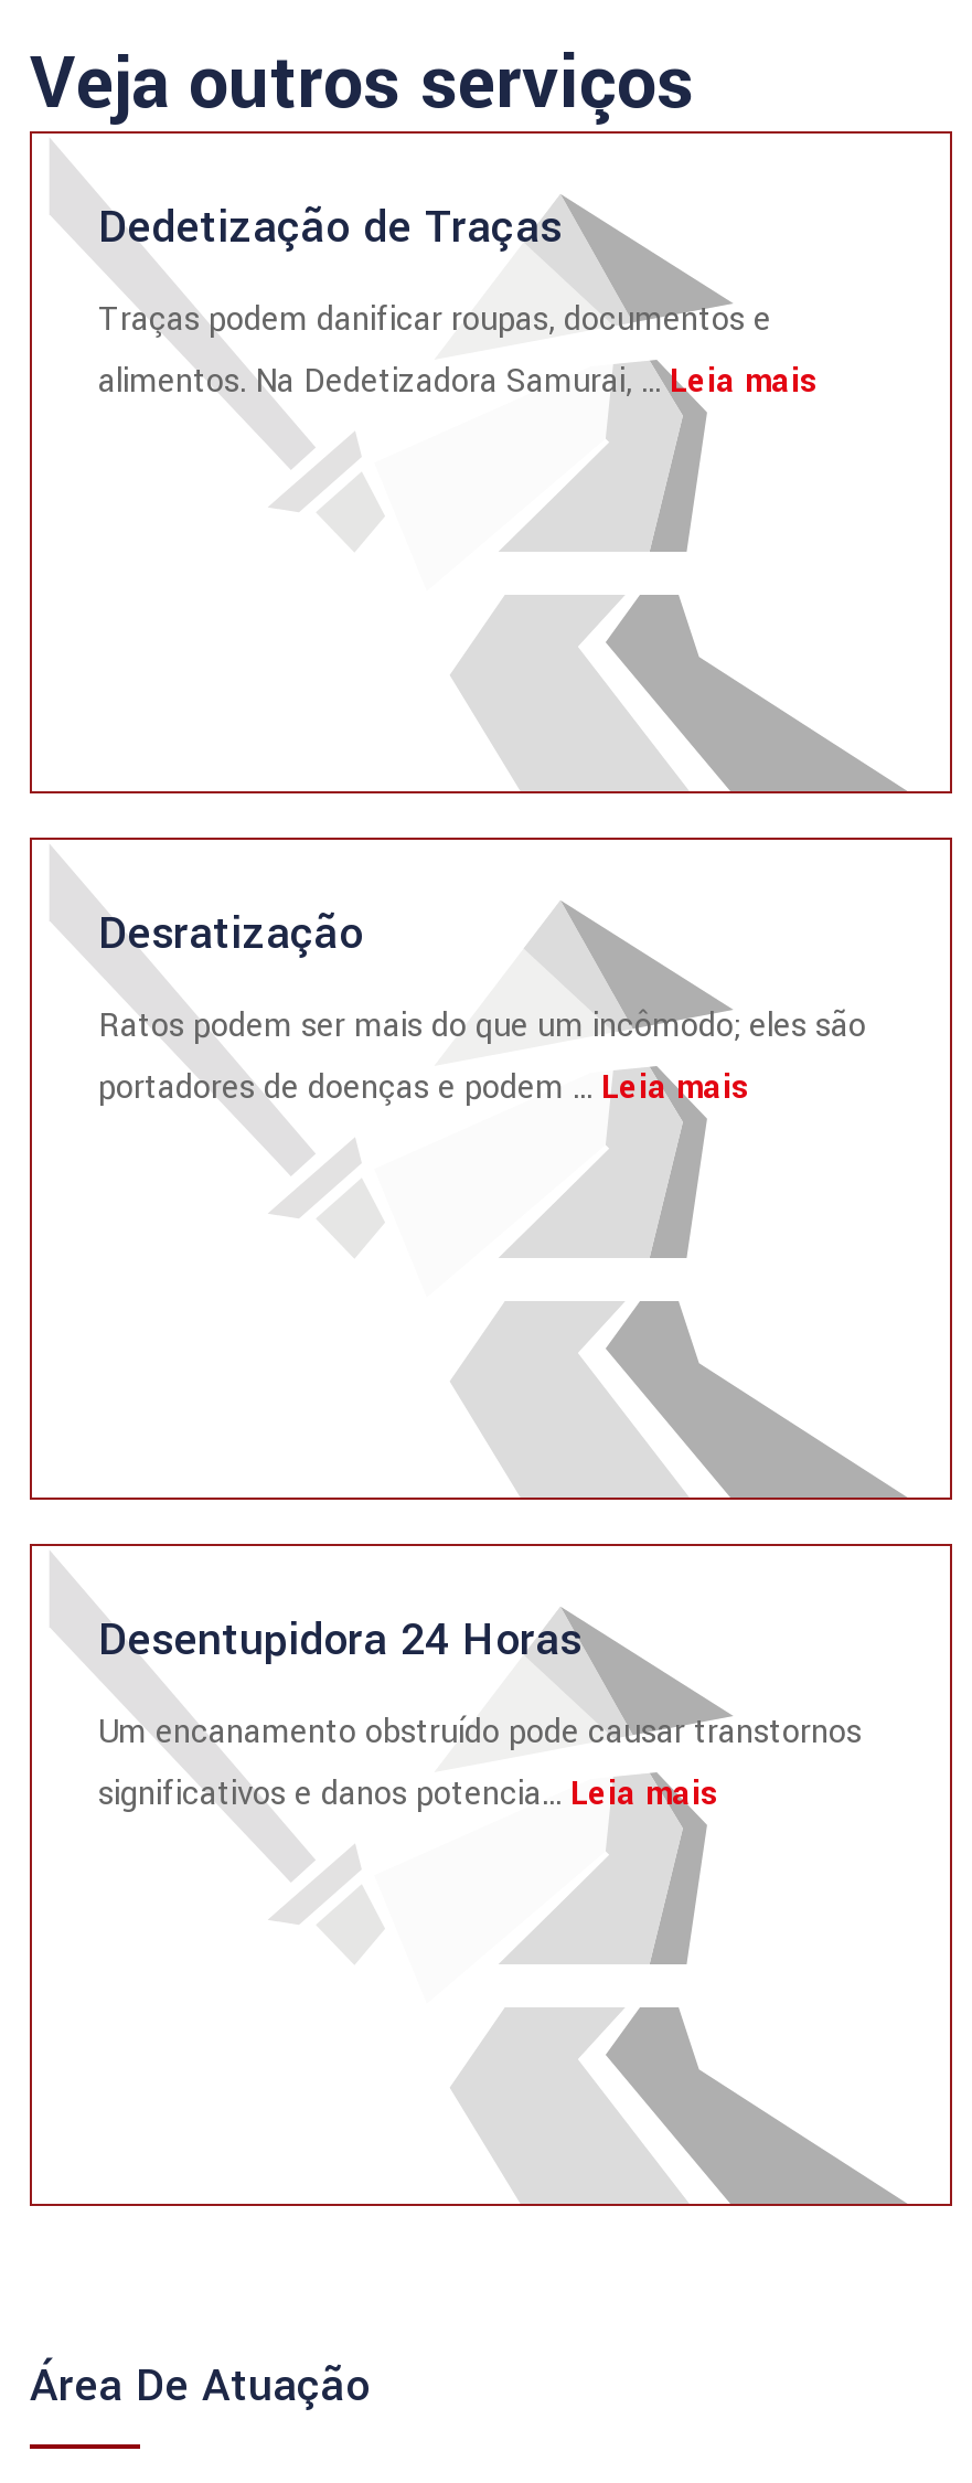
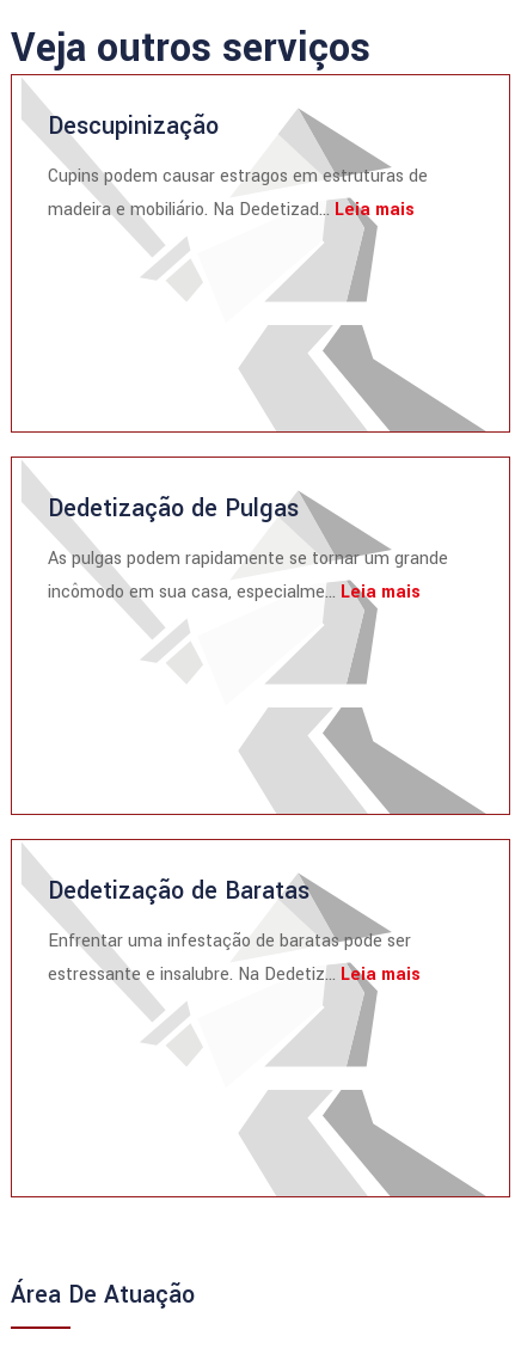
- Dedetização de Traças
+ Descupinização

- Traças podem danificar roupas, documentos e
- alimentos. Na Dedetizadora Samurai, ...Leia mais
+ Cupins podem causar estragos em estruturas de
+ madeira e mobiliário. Na Dedetizad...Leia mais

- Desratização
+ Dedetização de Pulgas

- Ratos podem ser mais do que um incômodo; eles são
- portadores de doenças e podem ... Leia mais
+ As pulgas podem rapidamente se tornar um grande
+ incômodo em sua casa, especialme... Leia mais

- Desentupidora 24 Horas
+ Dedetização de Baratas

- Um encanamento obstruído pode causar transtornos
- significativos e danos potencia... Leia mais
+ Enfrentar uma infestação de baratas pode ser
+ estressante e insalubre. Na Dedetiz... Leia mais
